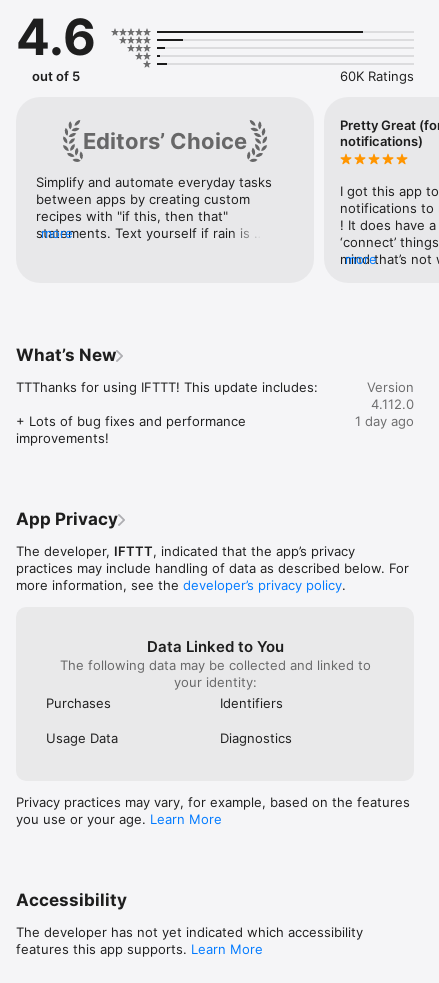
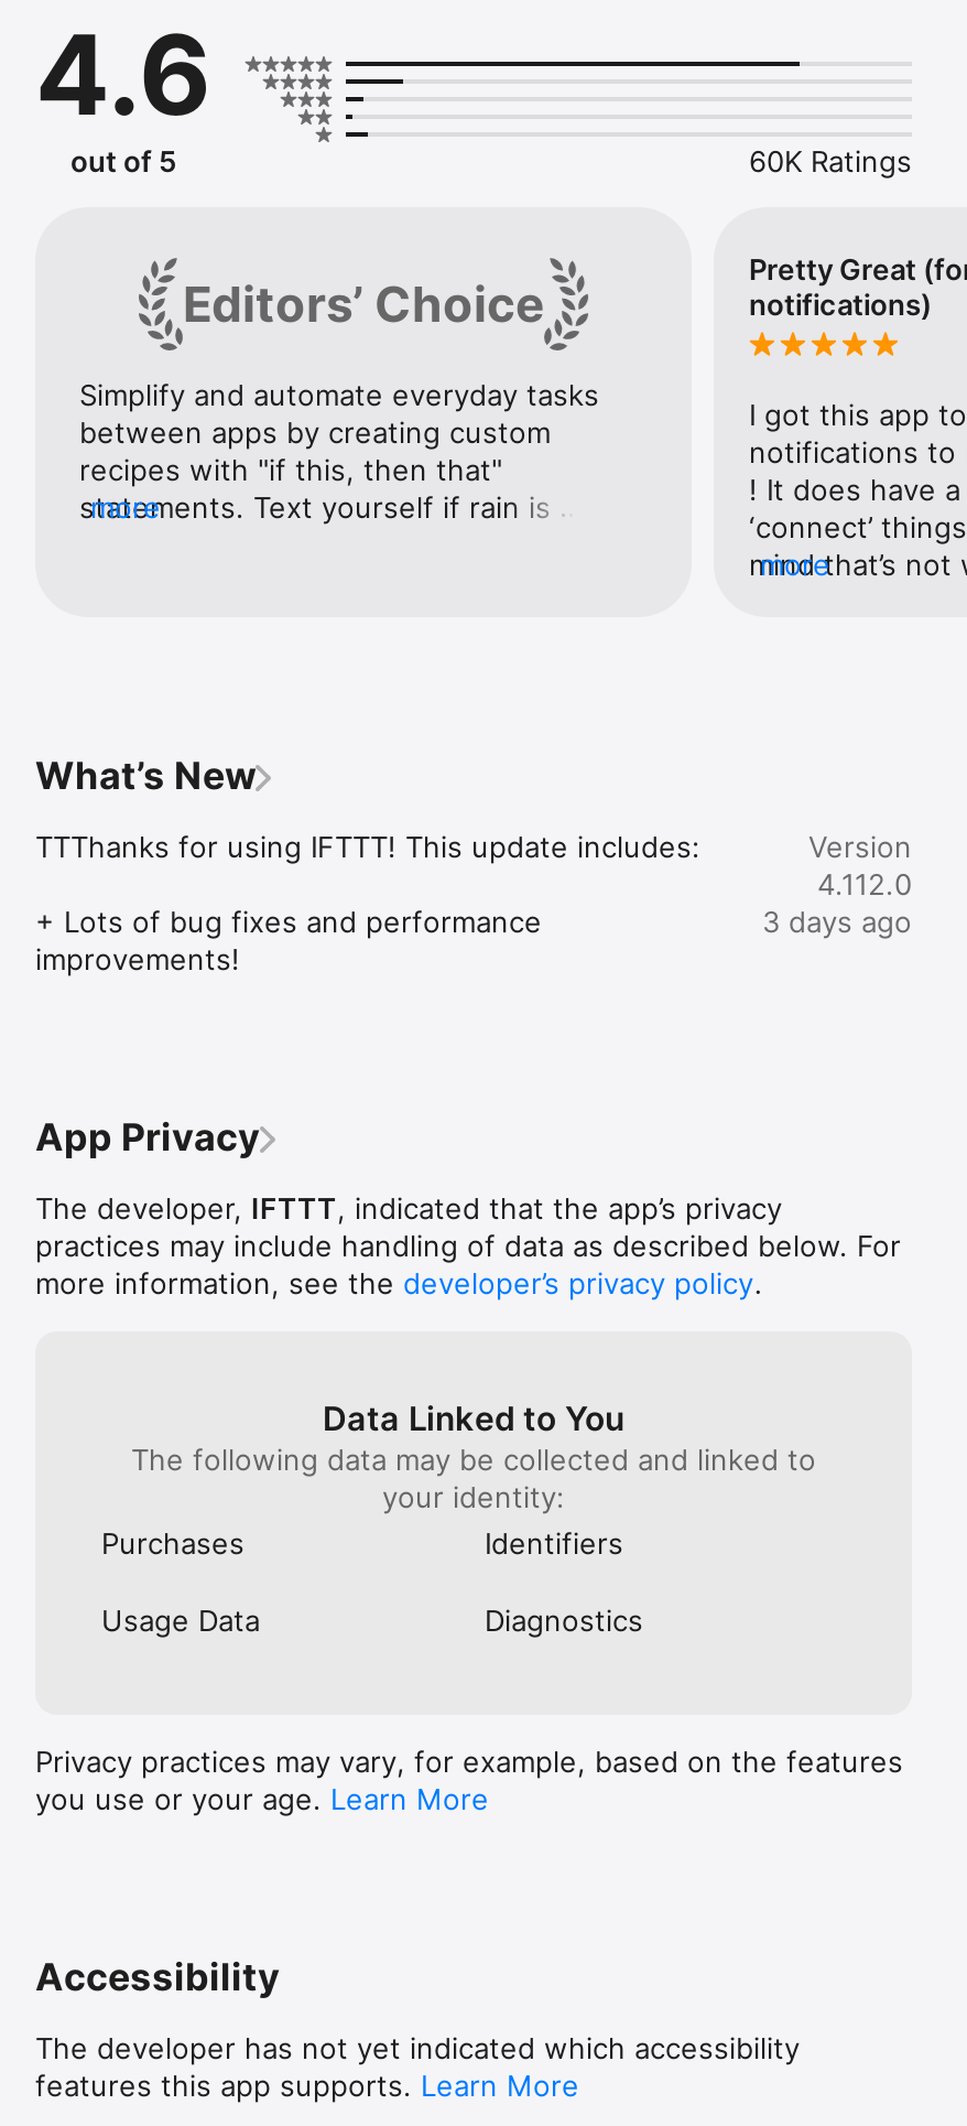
- 1 day ago
+ 3 days ago
